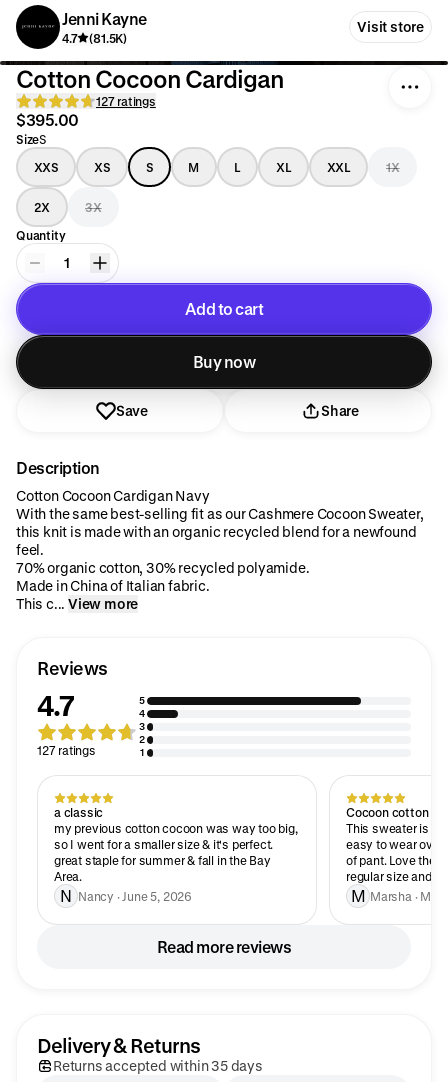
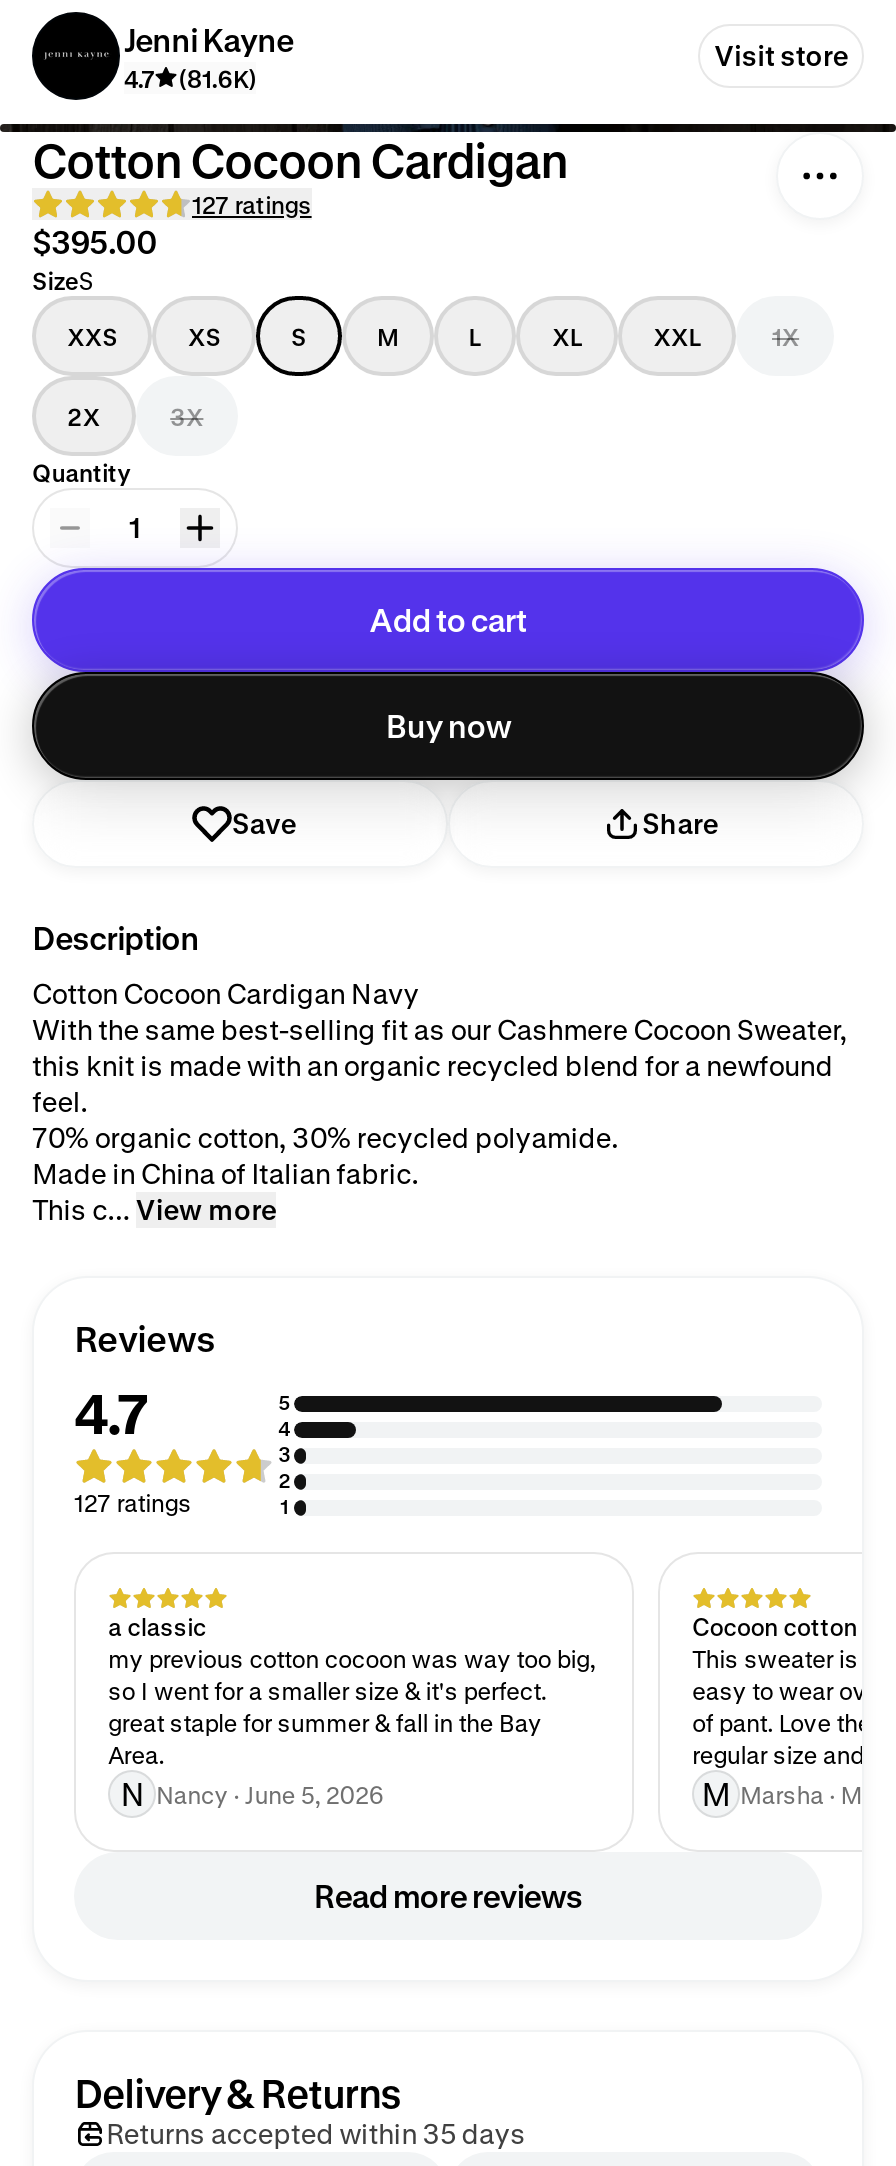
- 4.7 (81.5K)
+ 4.7 (81.6K)
